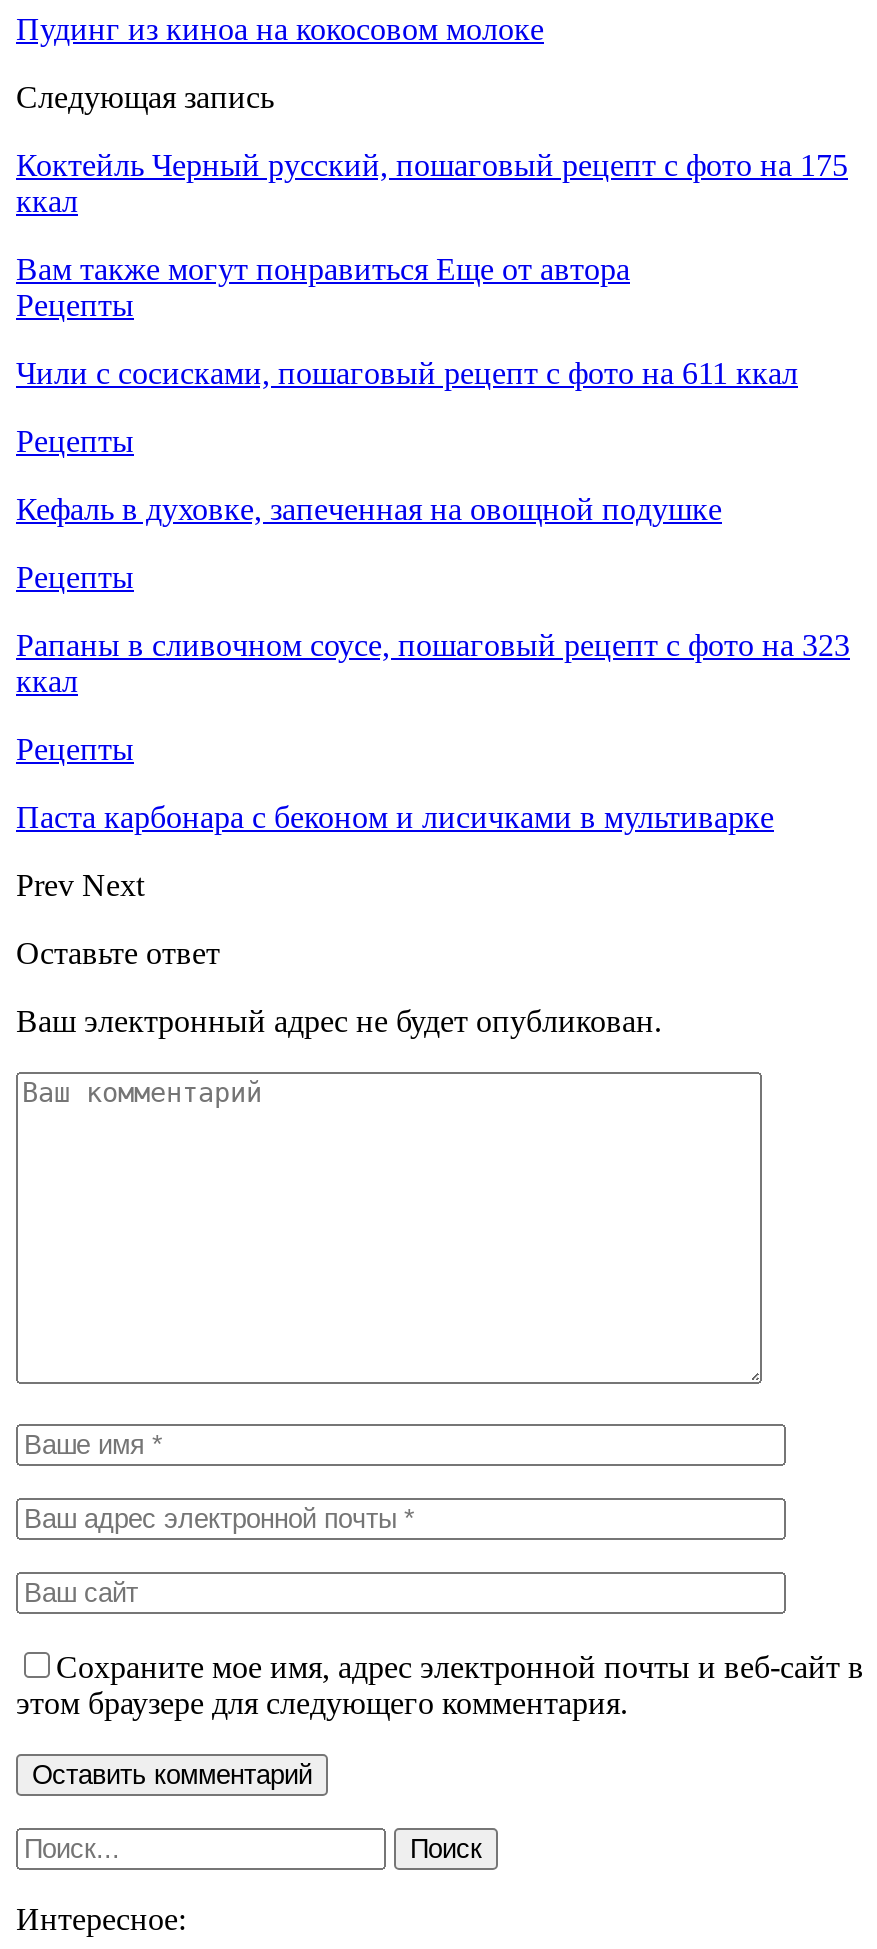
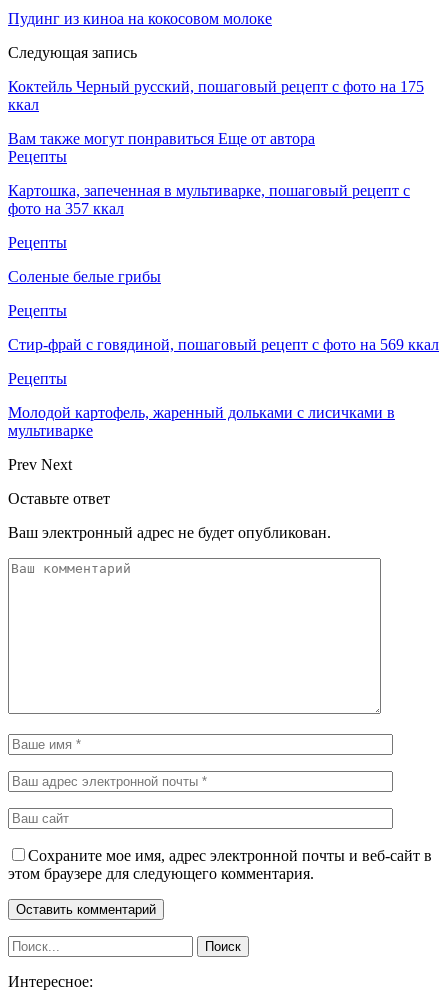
- Чили с сосисками, пошаговый рецепт с фото на 611 ккал
+ Картошка, запеченная в мультиварке, пошаговый рецепт с
+ фото на 357 ккал

- Кефаль в духовке, запеченная на овощной подушке
+ Соленые белые грибы

- Рапаны в сливочном соусе, пошаговый рецепт с фото на 323
- ккал
+ Стир-фрай с говядиной, пошаговый рецепт с фото на 569 ккал

- Паста карбонара с беконом и лисичками в мультиварке
+ Молодой картофель, жаренный дольками с лисичками в
+ мультиварке
